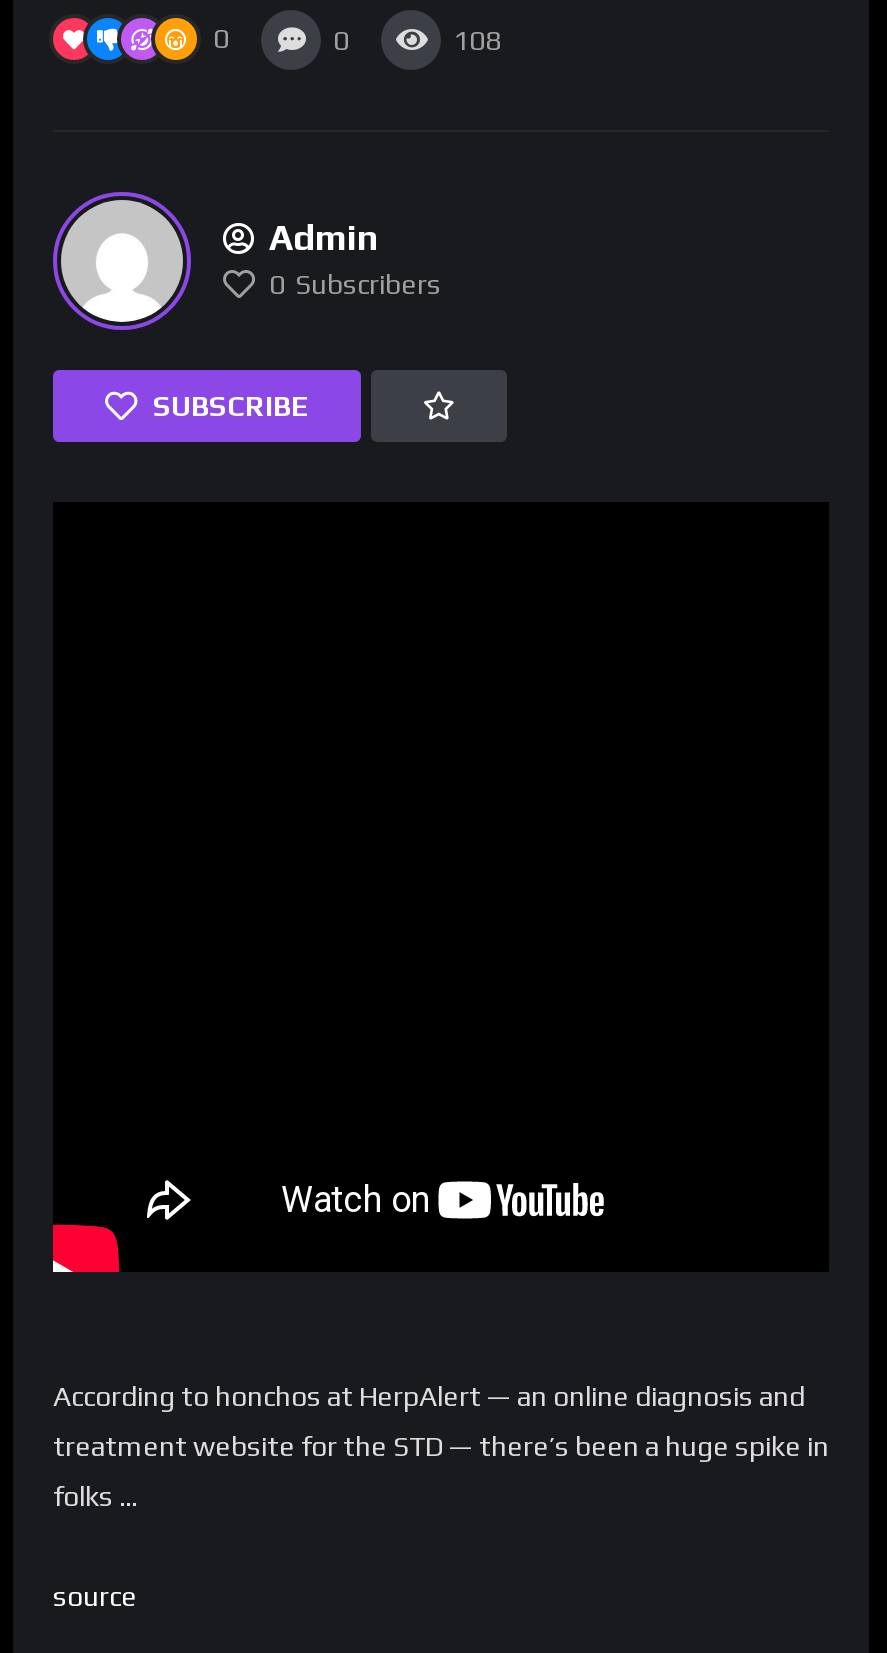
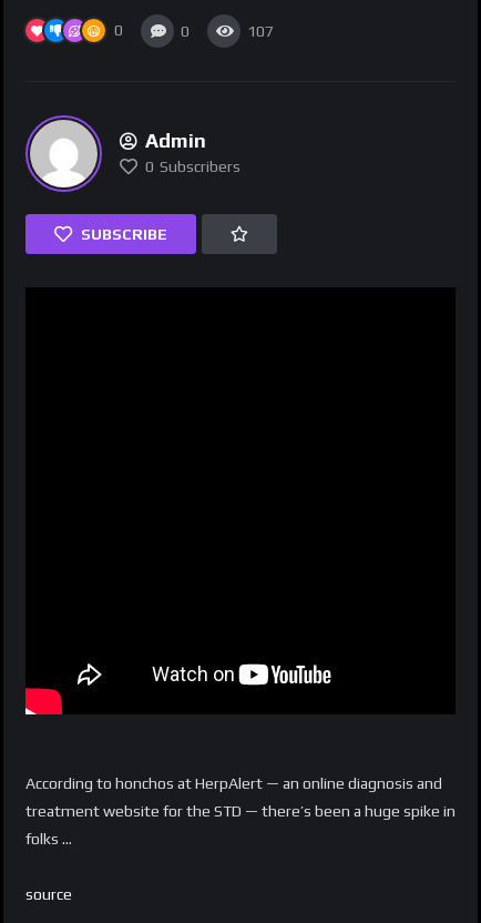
- 108
+ 107
